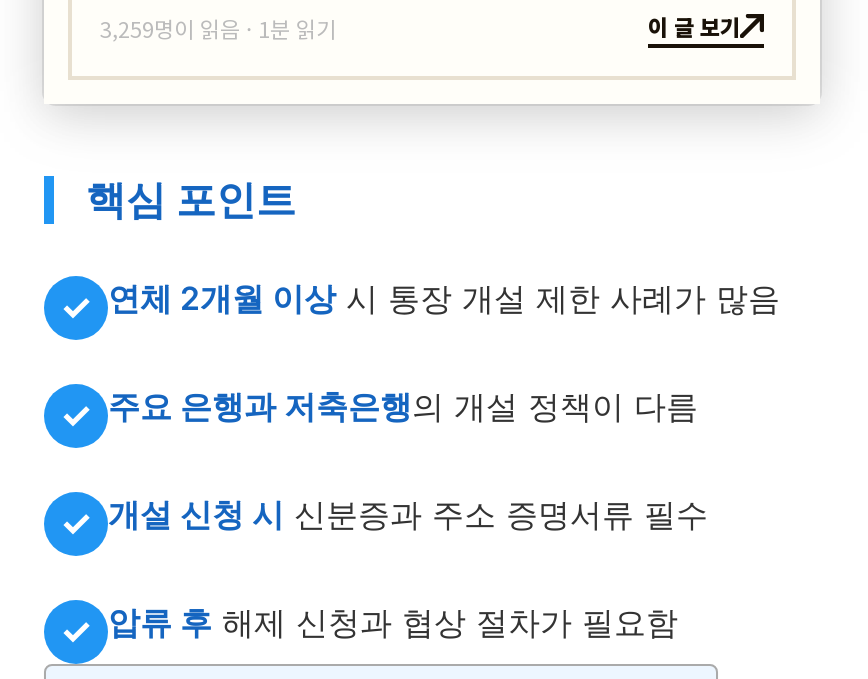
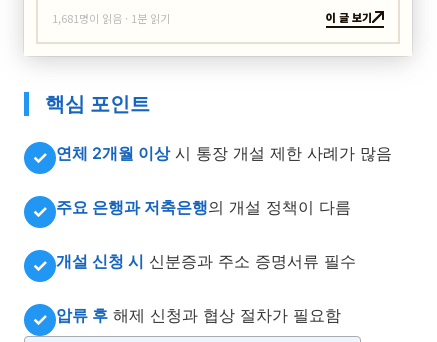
- 3,259명이 읽음 · 1분 읽기
+ 1,681명이 읽음 · 1분 읽기
